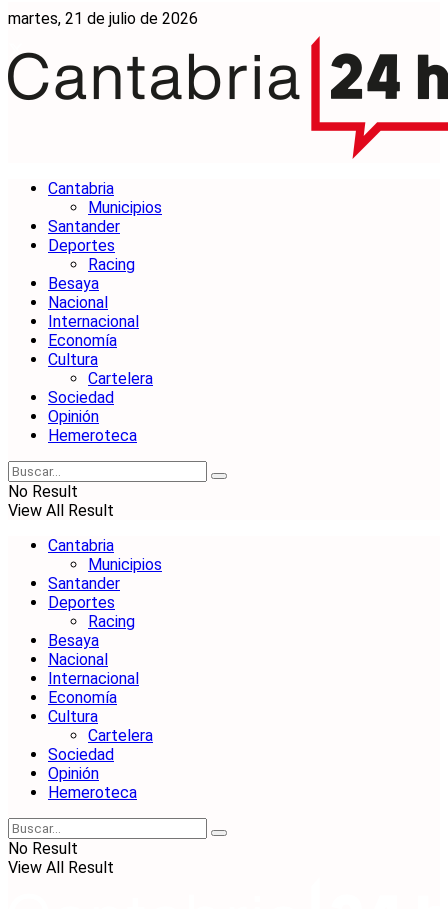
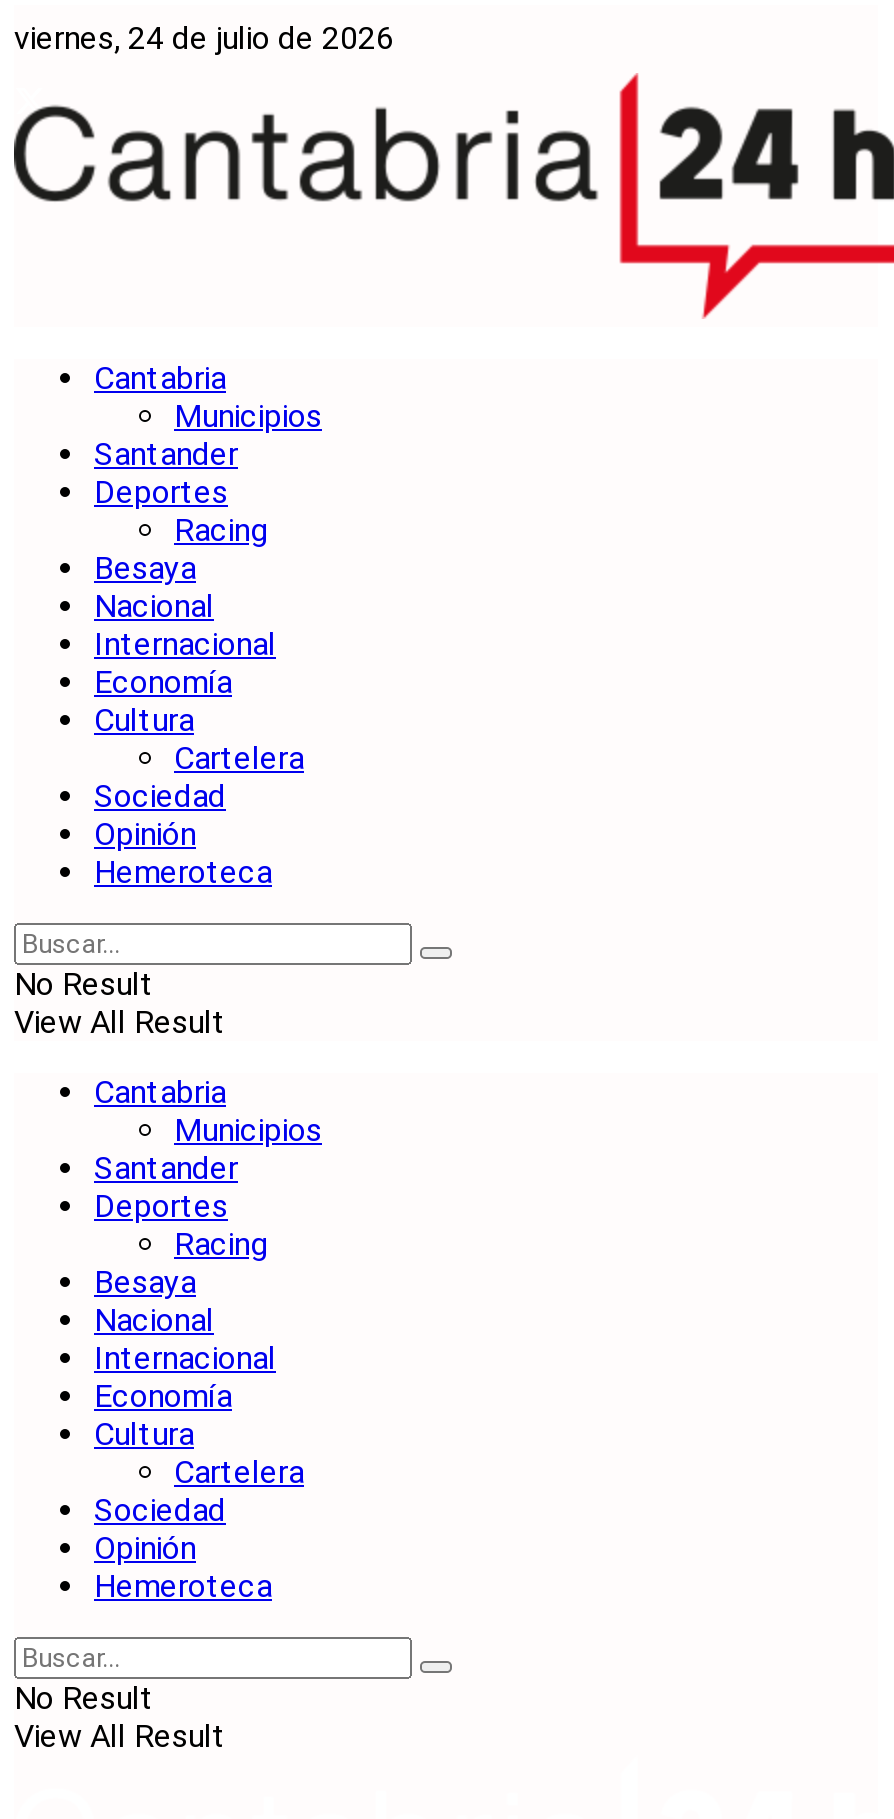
- martes, 21 de julio de 2026
+ viernes, 24 de julio de 2026
